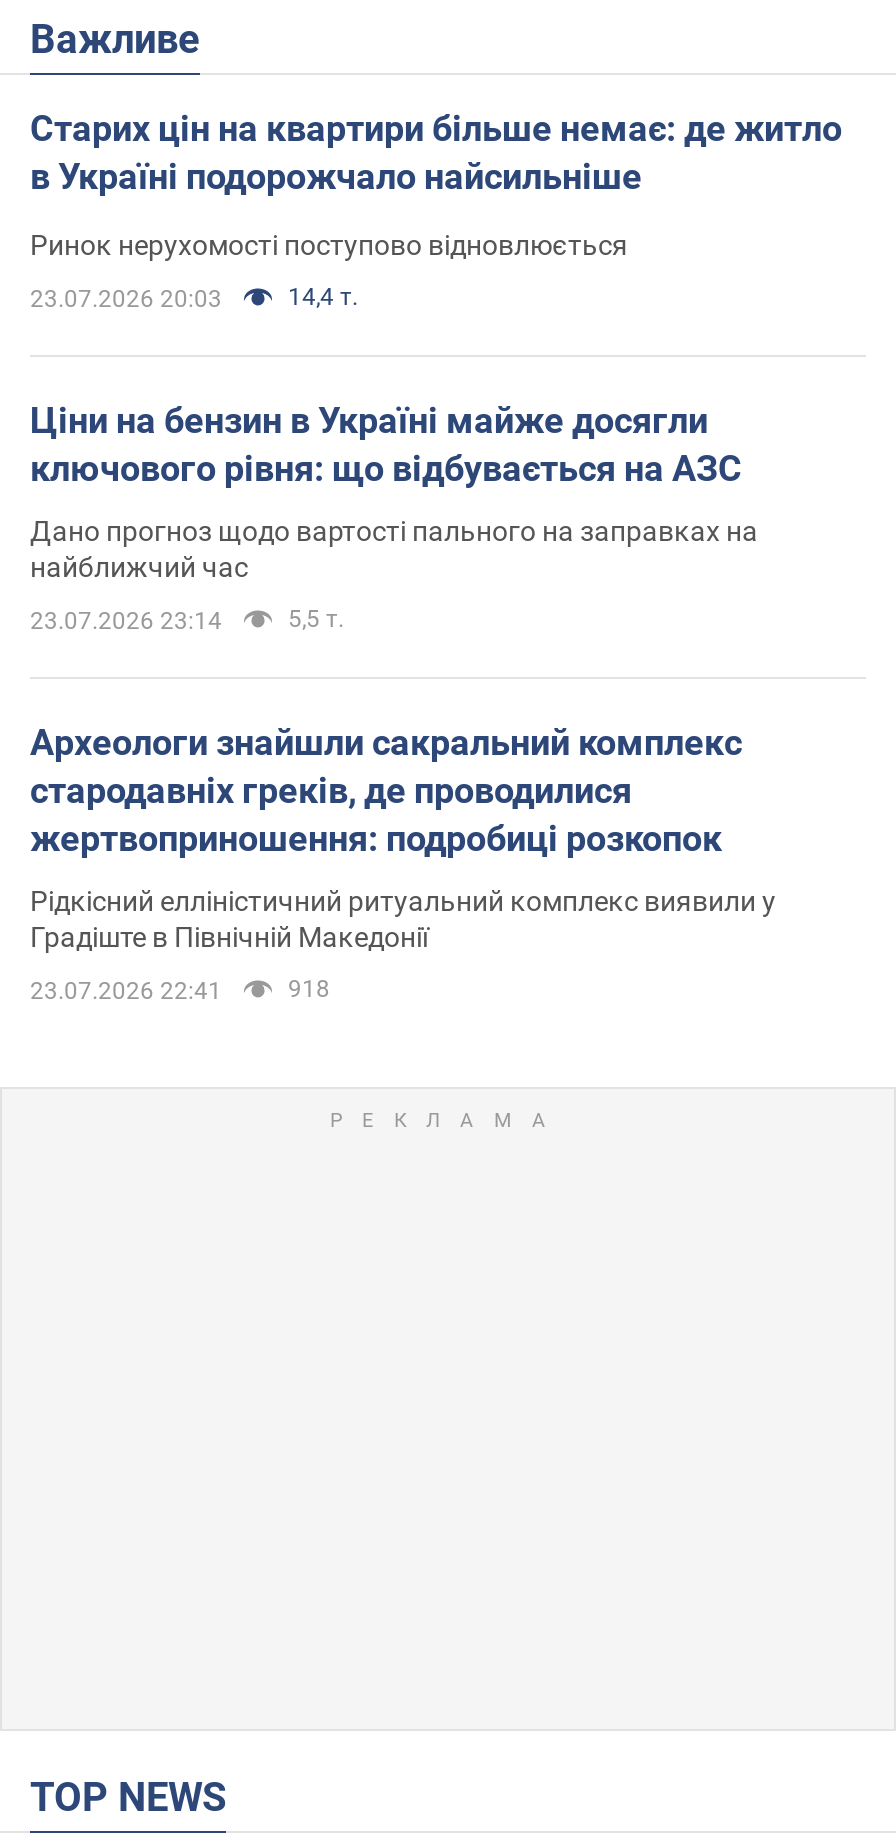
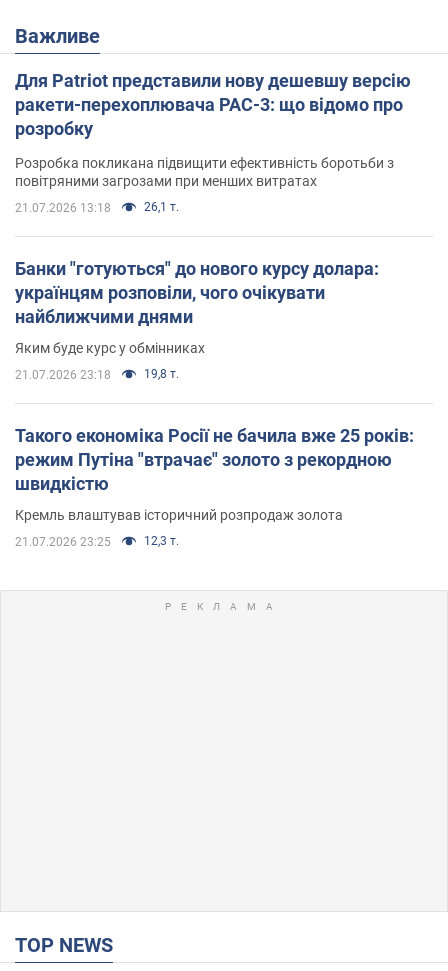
- Старих цін на квартири більше немає: де житло
- в Україні подорожчало найсильніше
+ Для Patriot представили нову дешевшу версію
+ ракети-перехоплювача PAC-3: що відомо про
+ розробку

- Ринок нерухомості поступово відновлюється
+ Розробка покликана підвищити ефективність боротьби з
+ повітряними загрозами при менших витратах

- 23.07.2026 20:03
- 14,4 т.
+ 21.07.2026 13:18
+ 26,1 т.

- Ціни на бензин в Україні майже досягли
- ключового рівня: що відбувається на АЗС
+ Банки "готуються" до нового курсу долара:
+ українцям розповіли, чого очікувати
+ найближчими днями

- Дано прогноз щодо вартості пального на заправках на
- найближчий час
+ Яким буде курс у обмінниках

- 23.07.2026 23:14
- 5,5 т.
+ 21.07.2026 23:18
+ 19,8 т.

- Археологи знайшли сакральний комплекс
- стародавніх греків, де проводилися
- жертвоприношення: подробиці розкопок
+ Такого економіка Росії не бачила вже 25 років:
+ режим Путіна "втрачає" золото з рекордною
+ швидкістю

- Рідкісний елліністичний ритуальний комплекс виявили у
- Градіште в Північній Македонії
+ Кремль влаштував історичний розпродаж золота

- 23.07.2026 22:41
- 918
+ 21.07.2026 23:25
+ 12,3 т.
